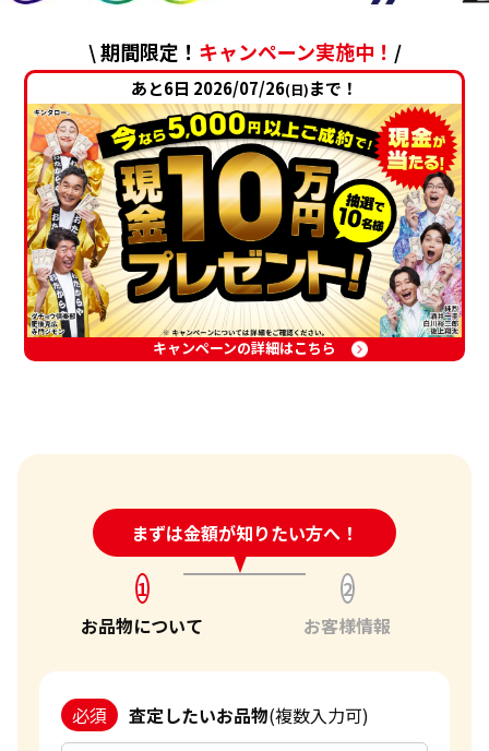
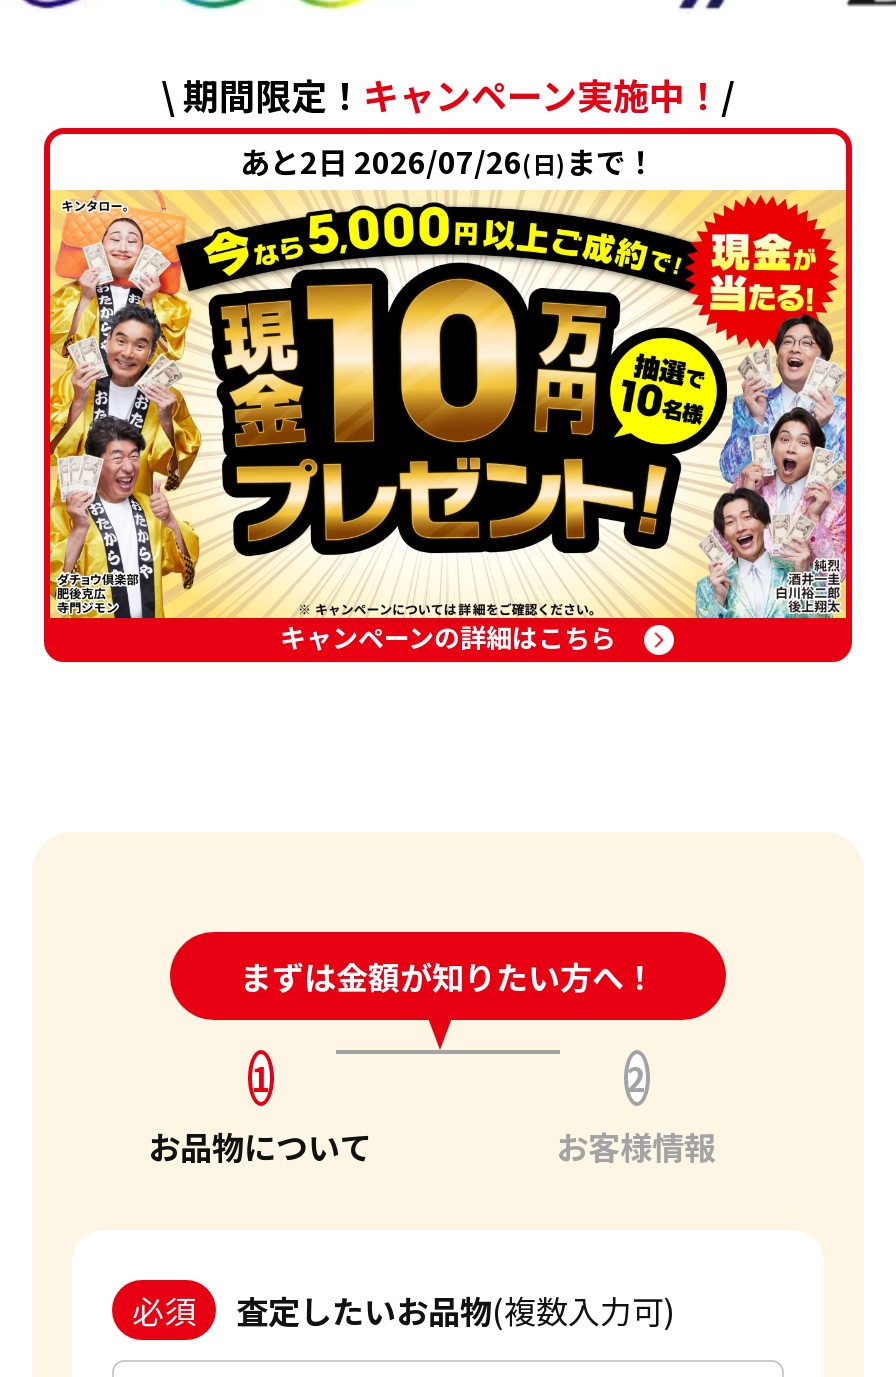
- あと6日 2026/07/26(日)まで！
+ あと2日 2026/07/26(日)まで！
